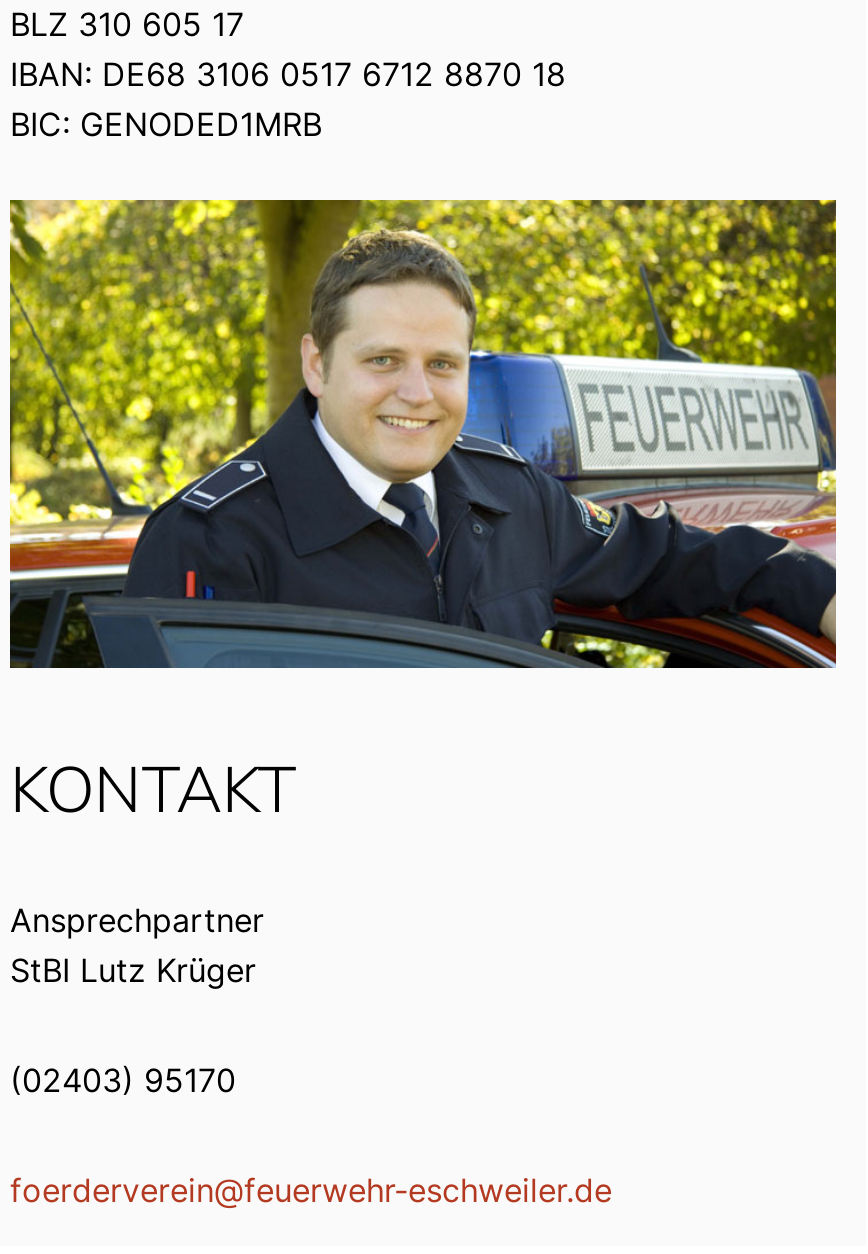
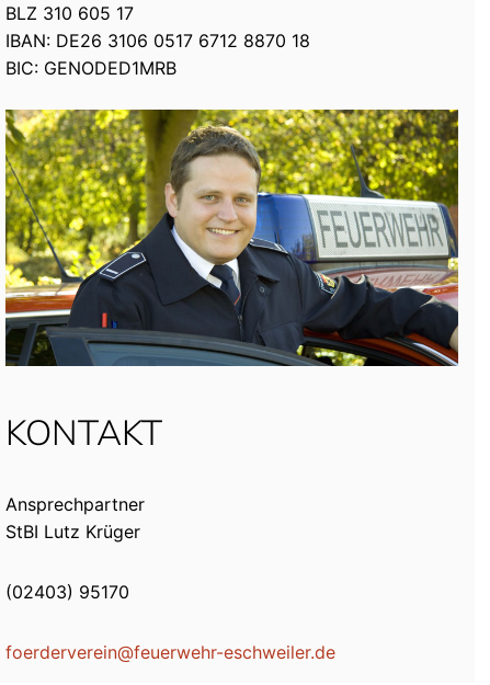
- IBAN: DE68 3106 0517 6712 8870 18
+ IBAN: DE26 3106 0517 6712 8870 18
